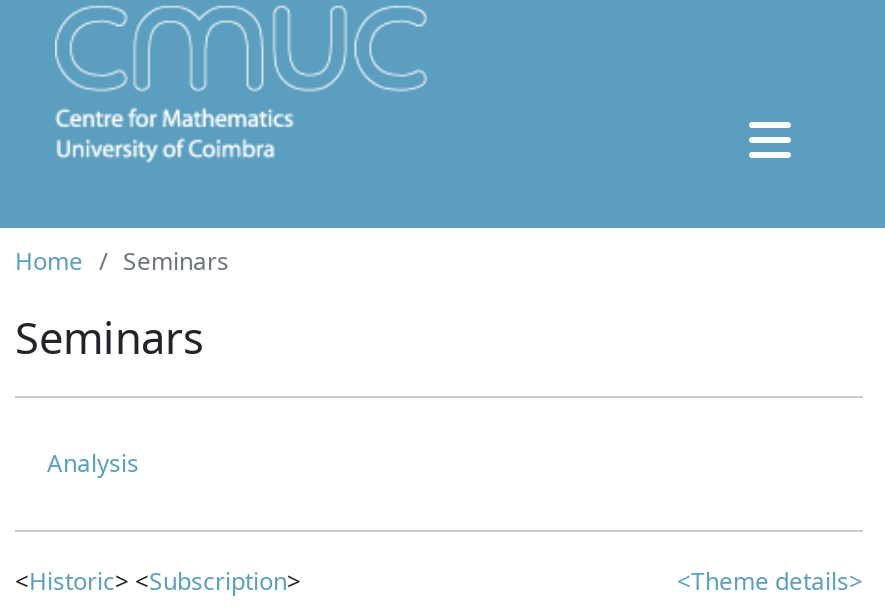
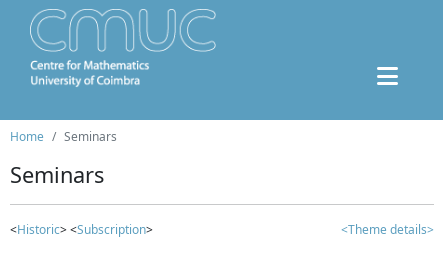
- Analysis
